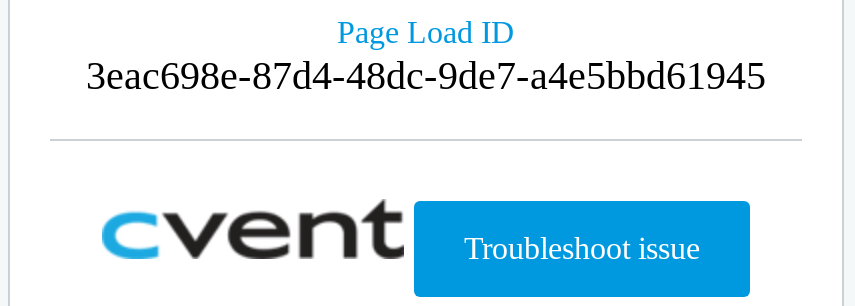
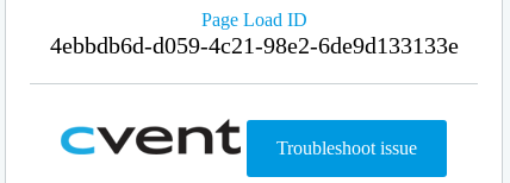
- 3eac698e-87d4-48dc-9de7-a4e5bbd61945
+ 4ebbdb6d-d059-4c21-98e2-6de9d133133e
